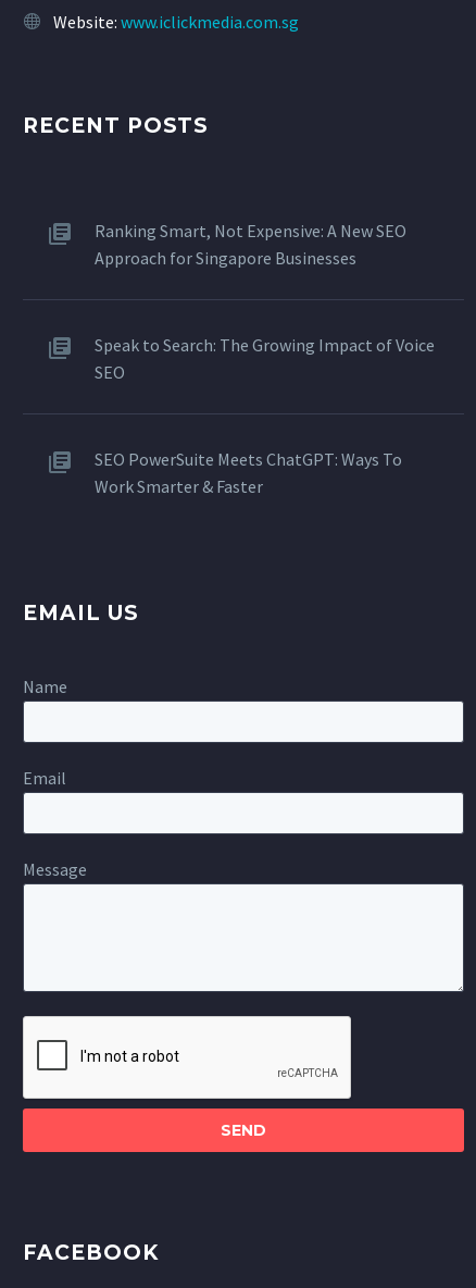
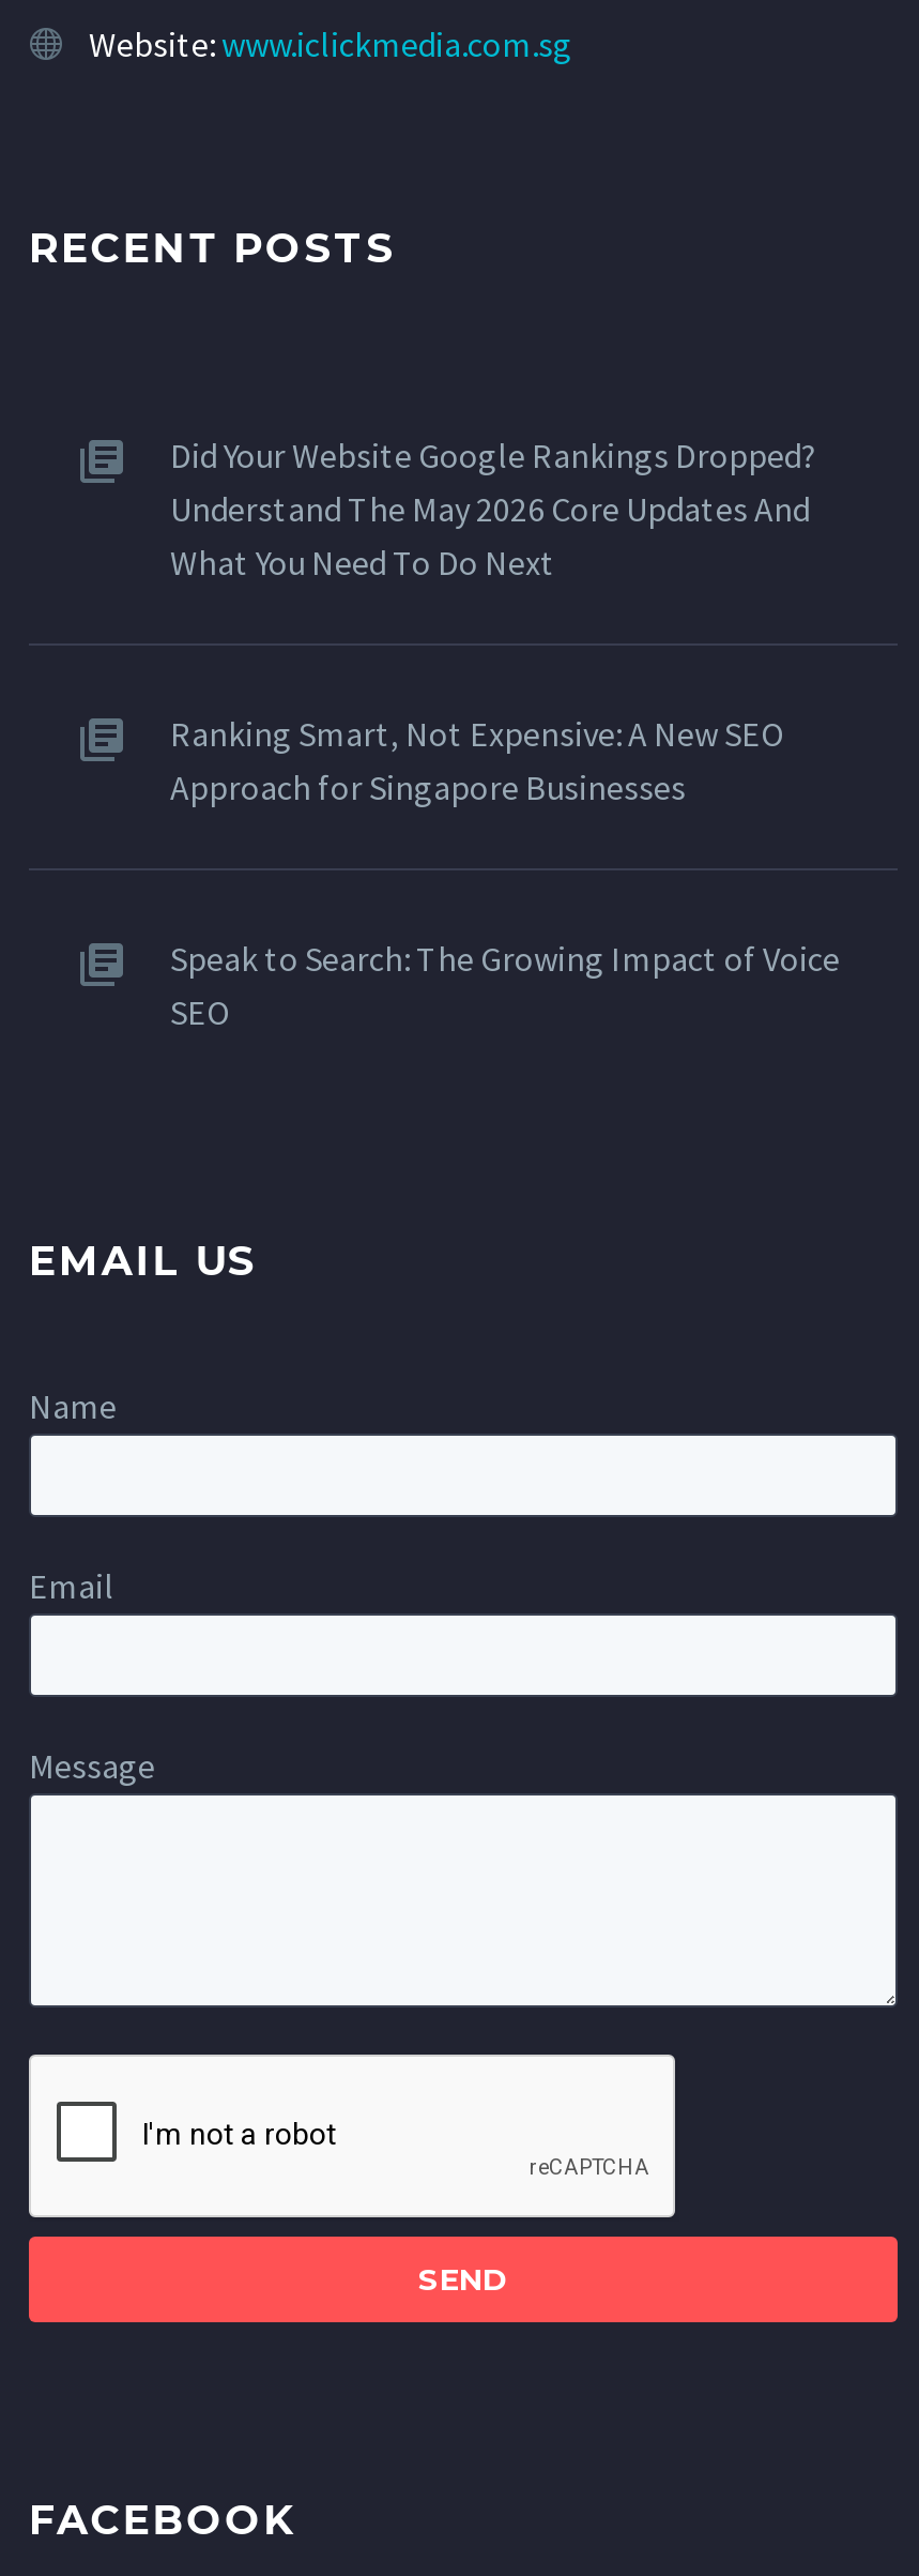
+ Did Your Website Google Rankings Dropped?
+ Understand The May 2026 Core Updates And
+ What You Need To Do Next

moved down: Ranking Smart, Not Expensive: A New SEO | Approach for Singapore Businesses | Speak to Search: The Growing Impact of Voice | SEO

- SEO PowerSuite Meets ChatGPT: Ways To
- Work Smarter & Faster
